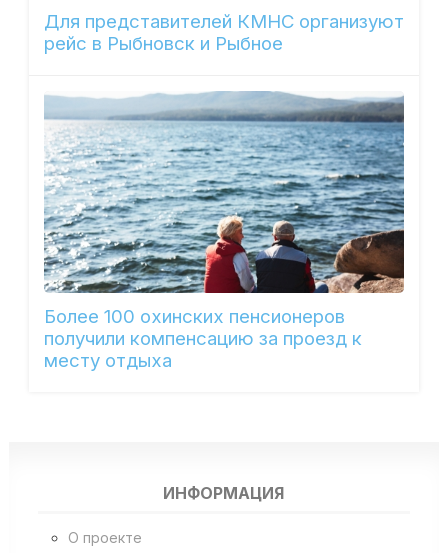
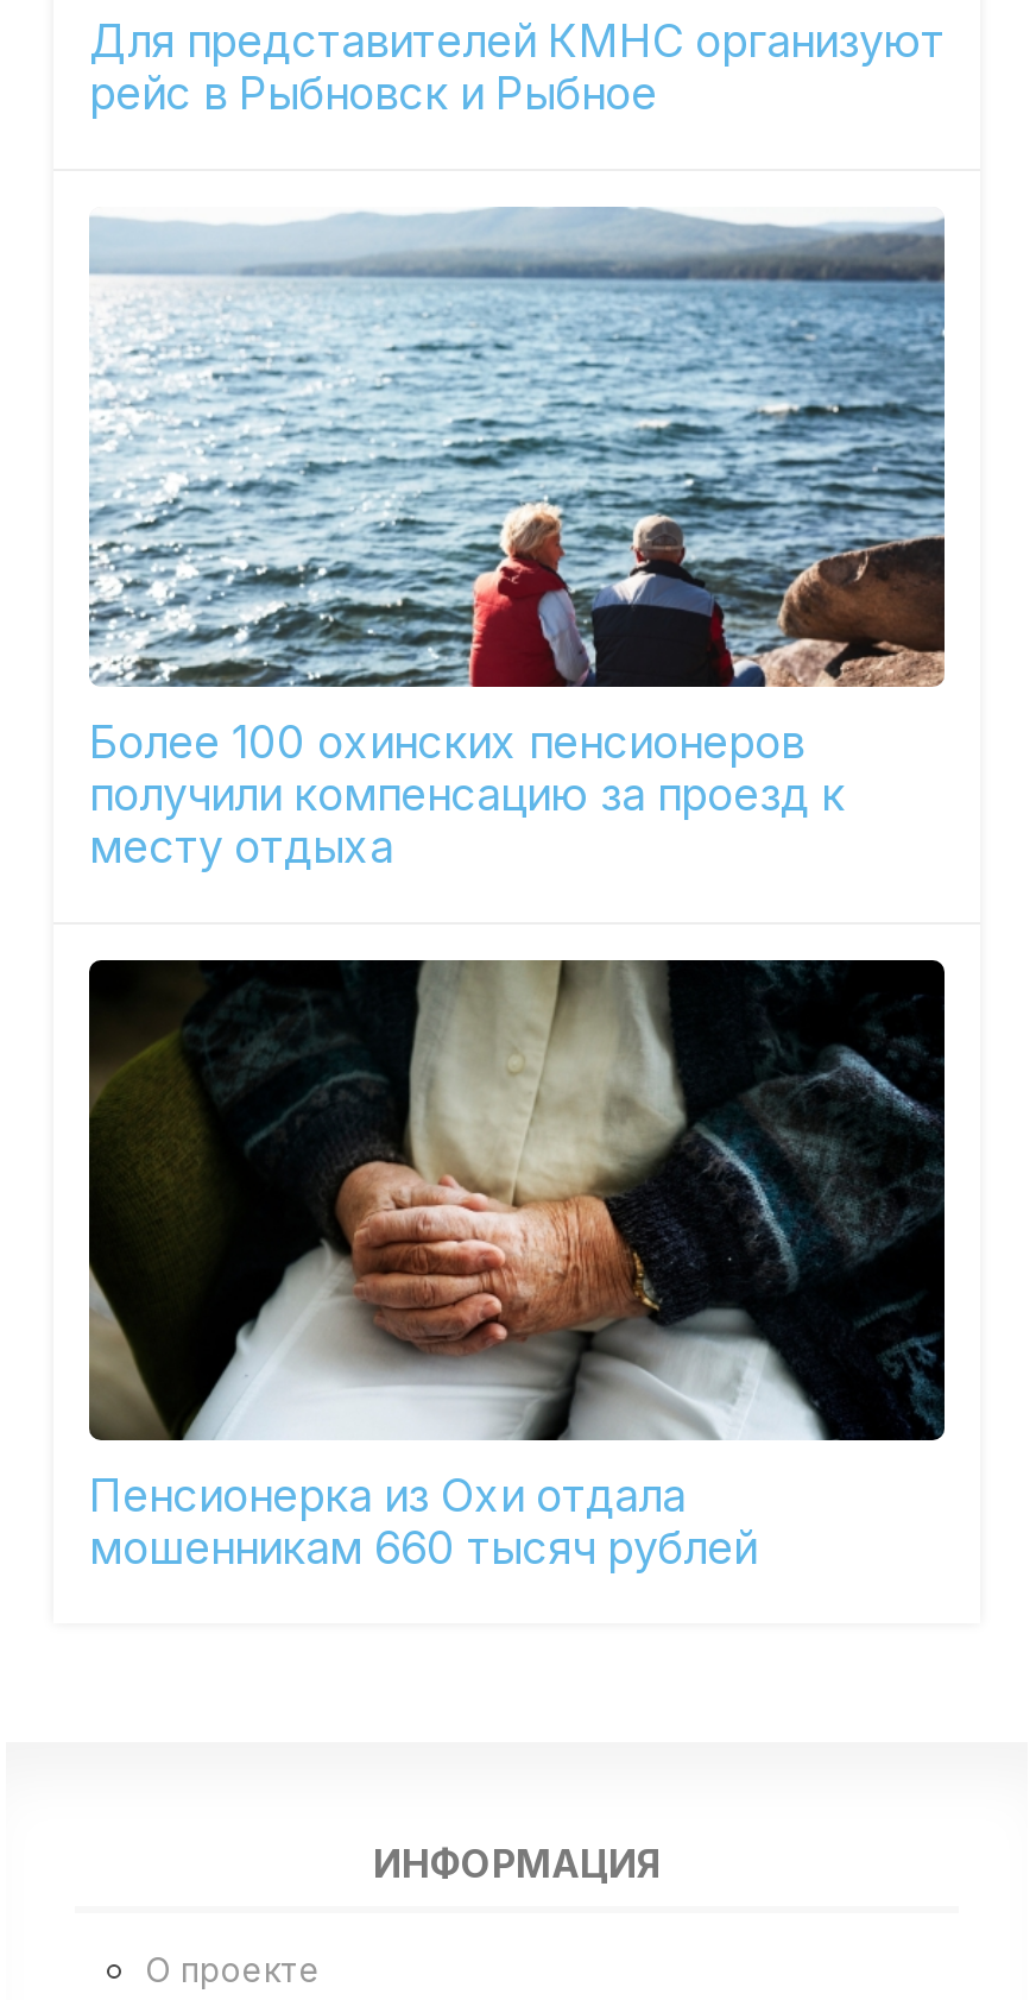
+ [image]
+ Пенсионерка из Охи отдала
+ мошенникам 660 тысяч рублей
